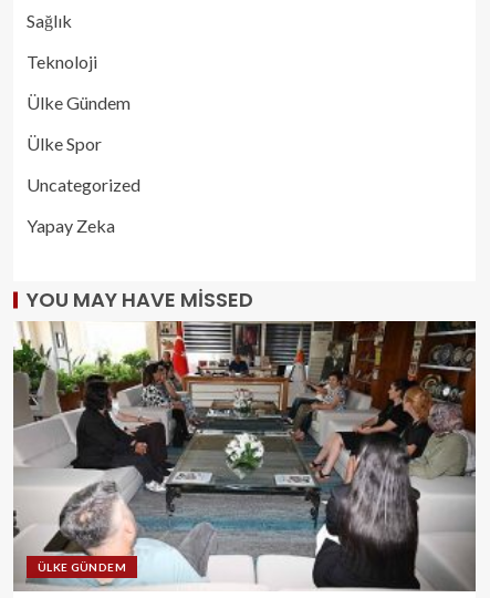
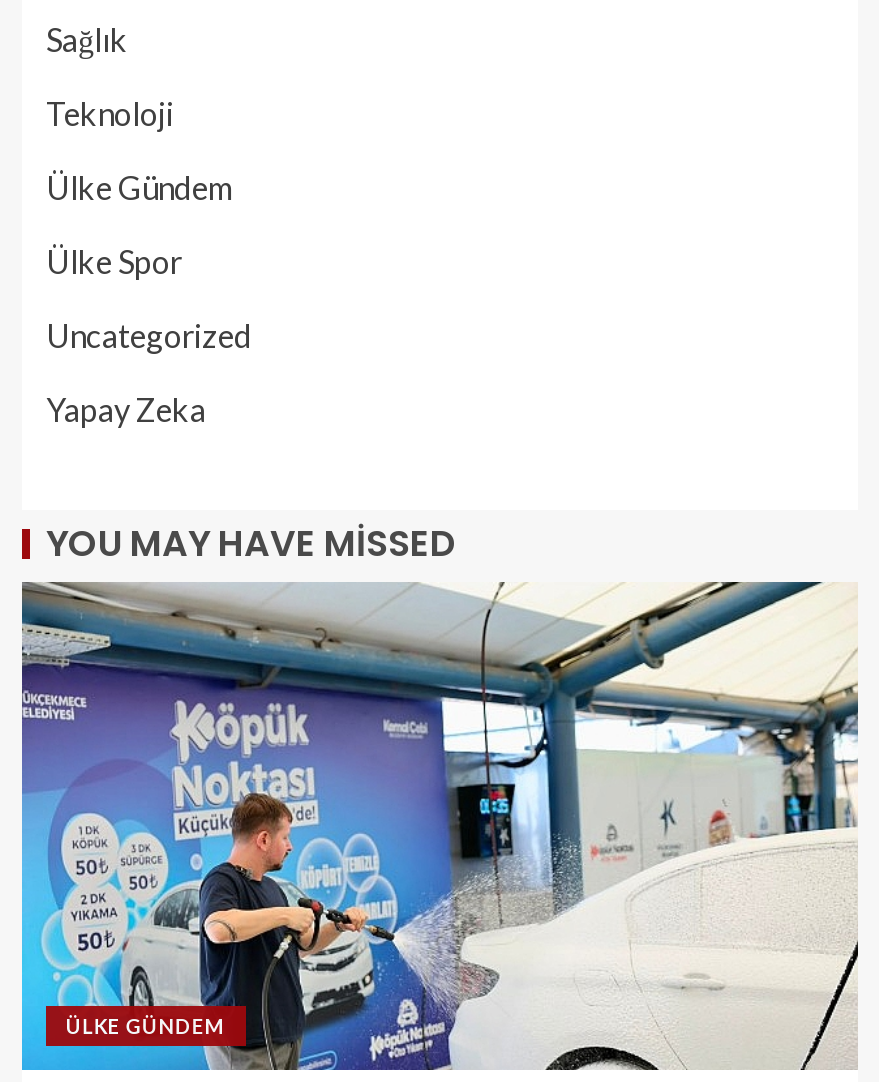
- [image]
+ [image]
